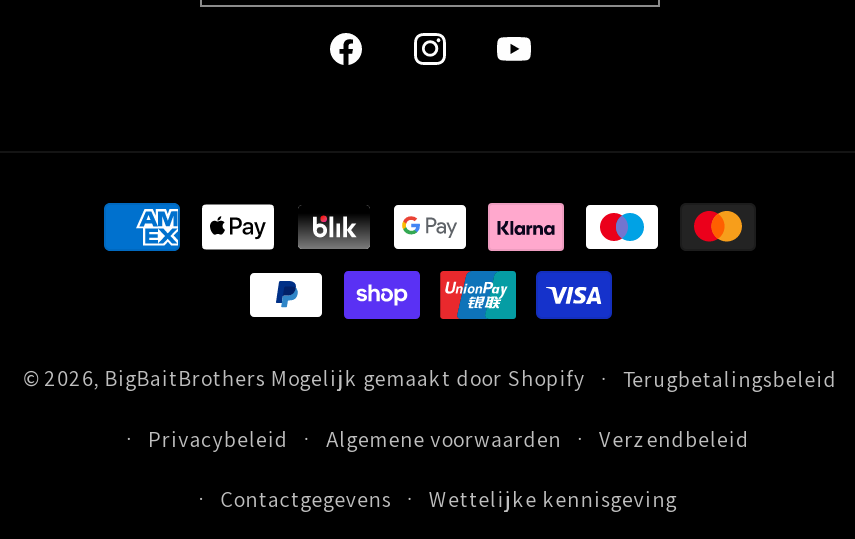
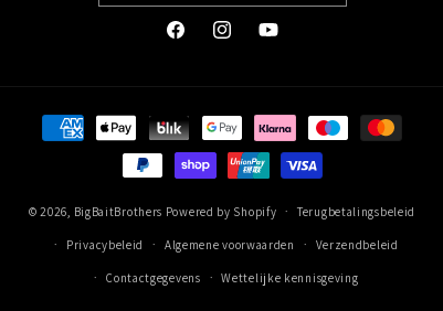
- © 2026, BigBaitBrothers Mogelijk gemaakt door Shopify
+ © 2026, BigBaitBrothers Powered by Shopify
